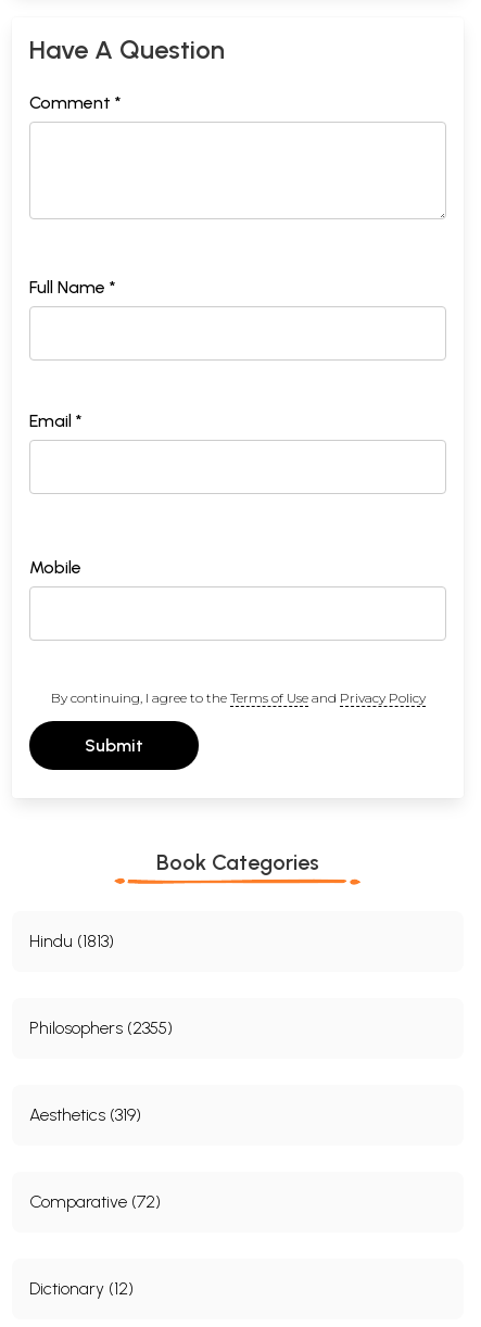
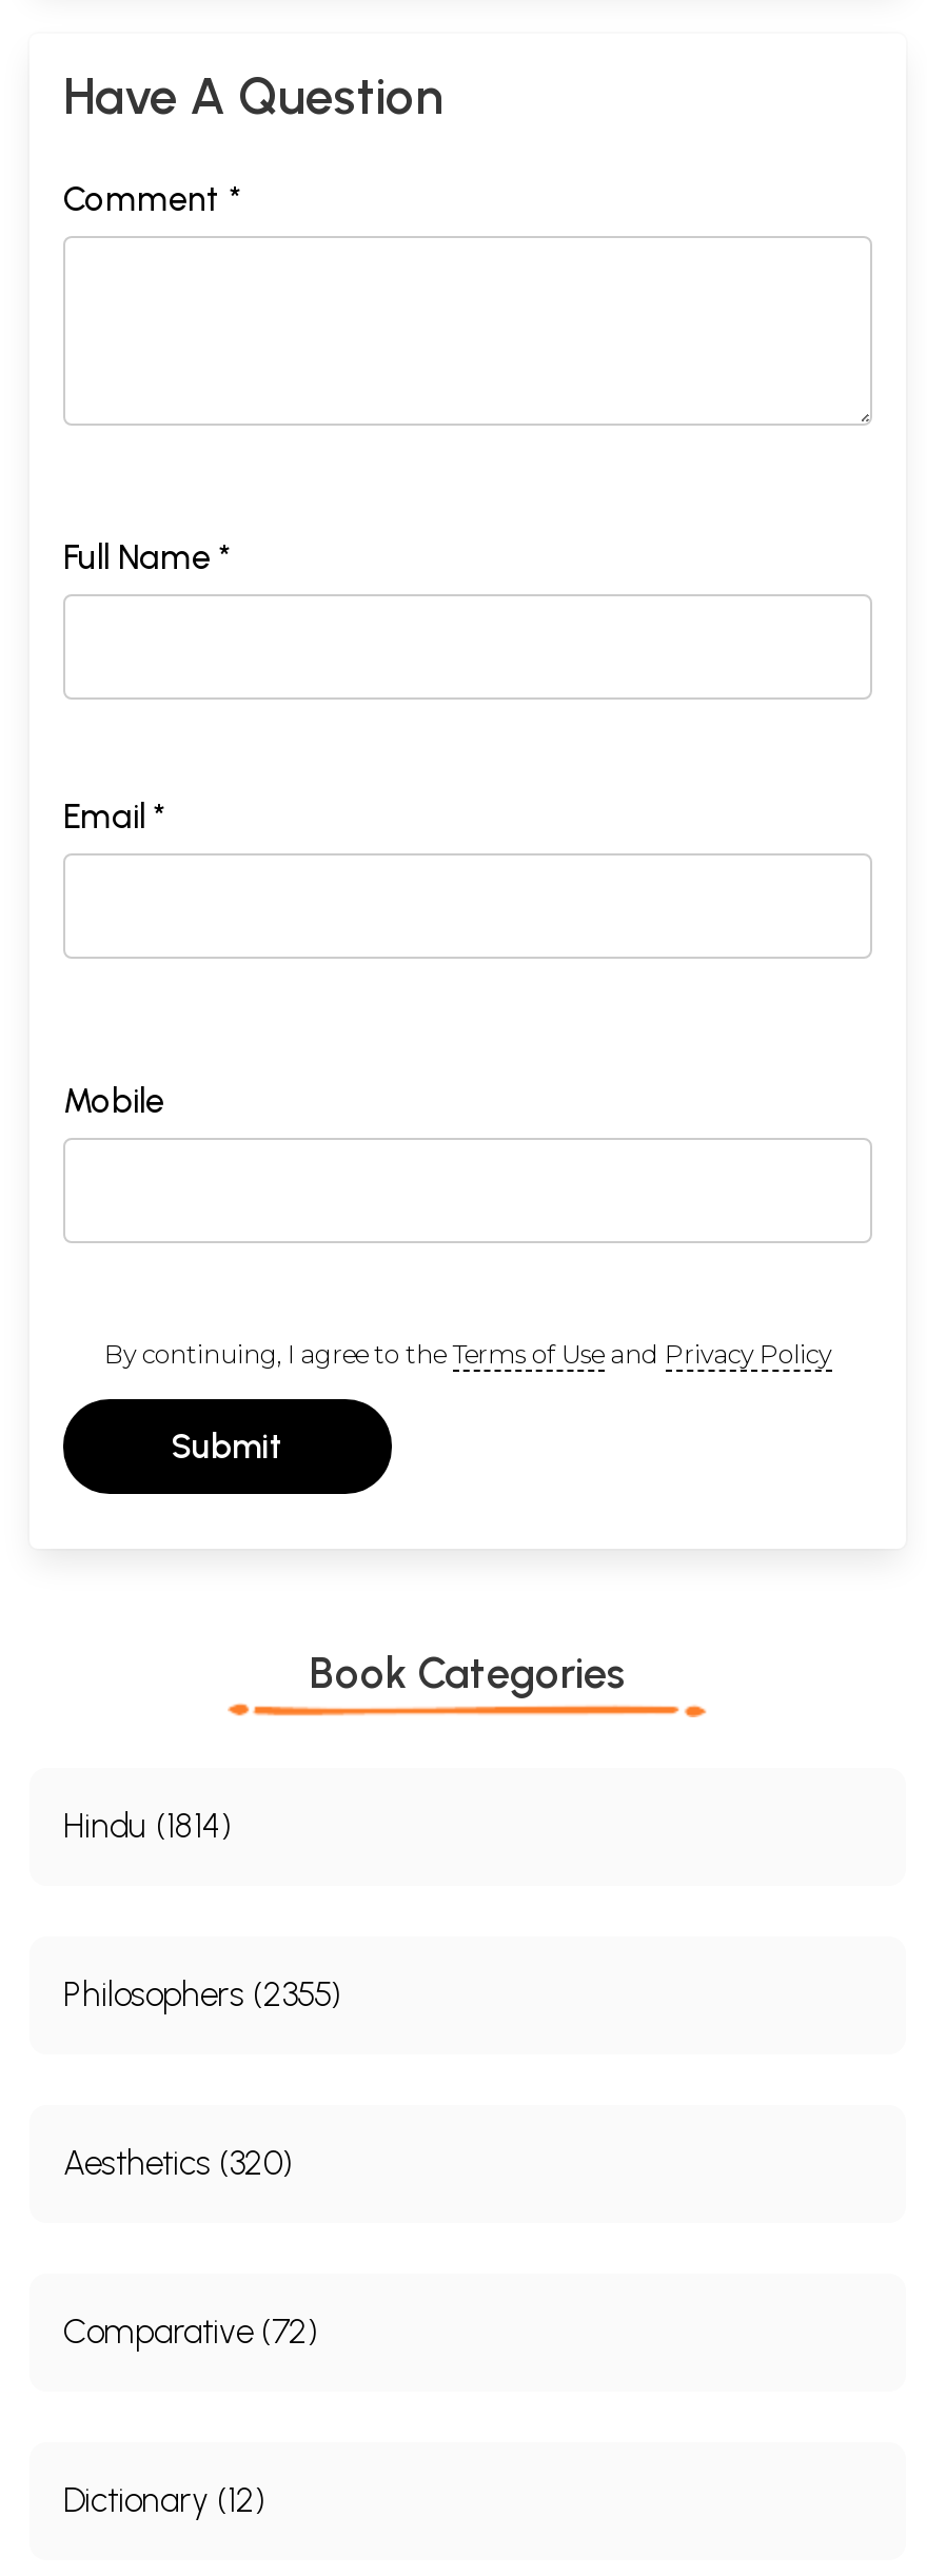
- Hindu (1813)
+ Hindu (1814)

- Aesthetics (319)
+ Aesthetics (320)
